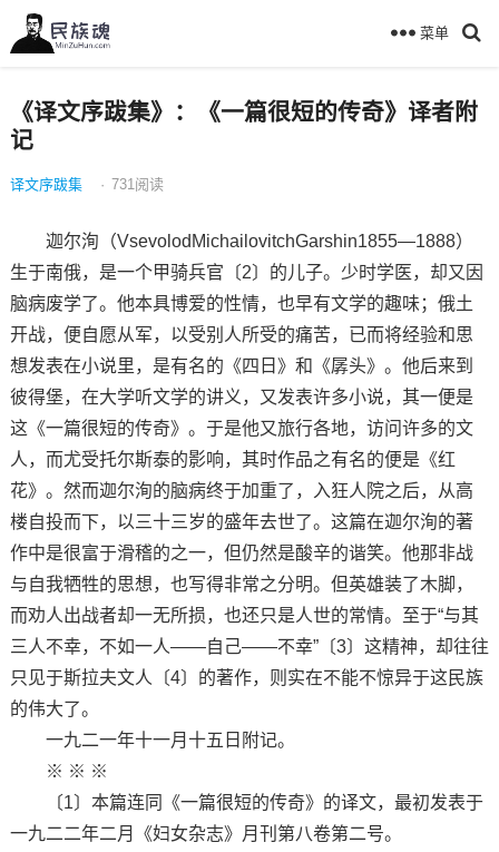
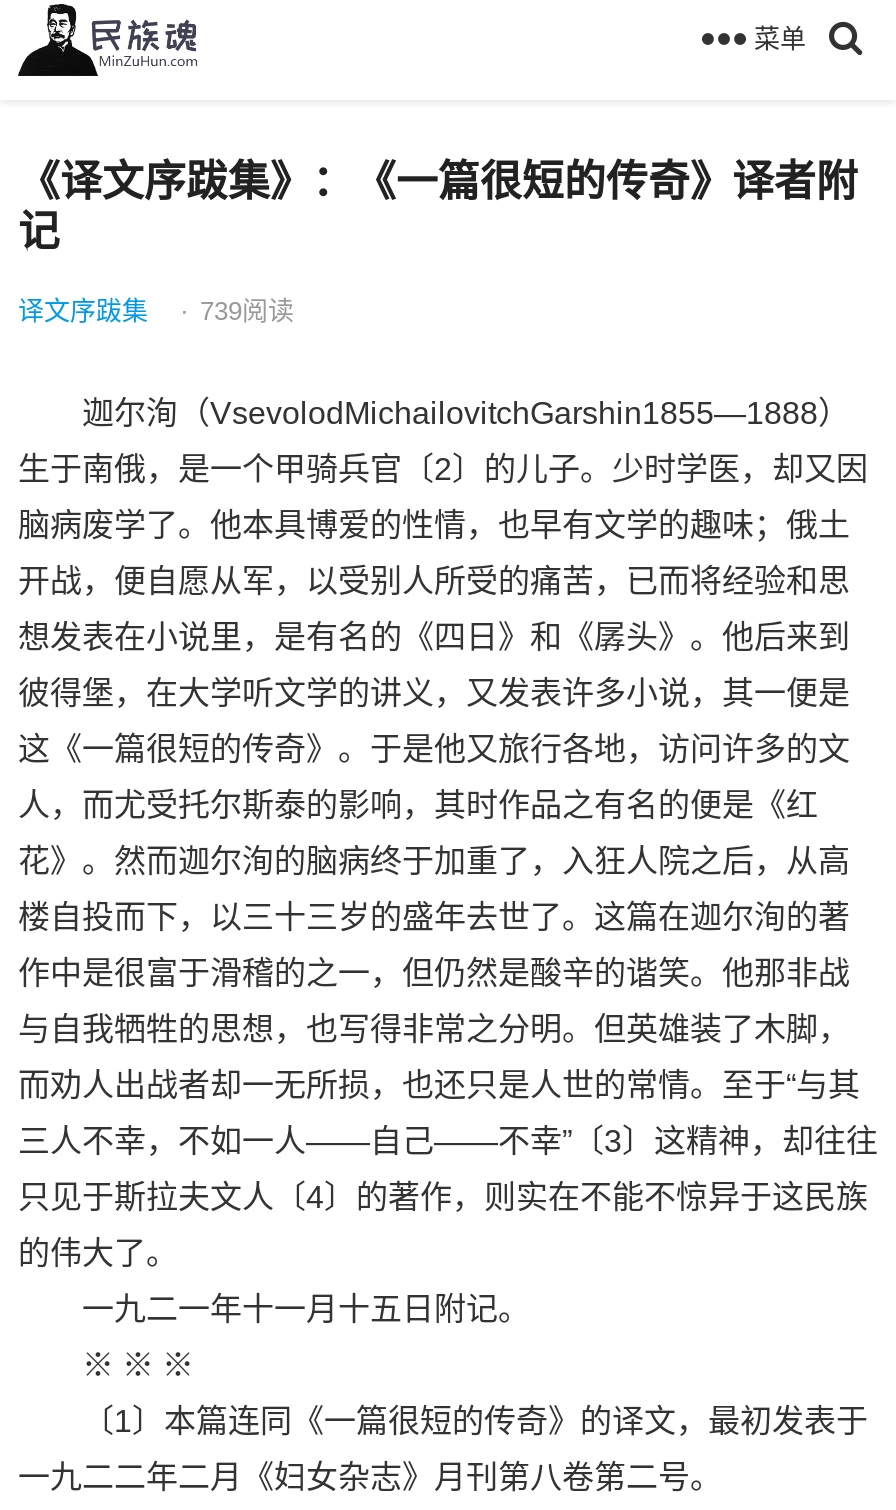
- 译文序跋集 · 731阅读
+ 译文序跋集 · 739阅读
